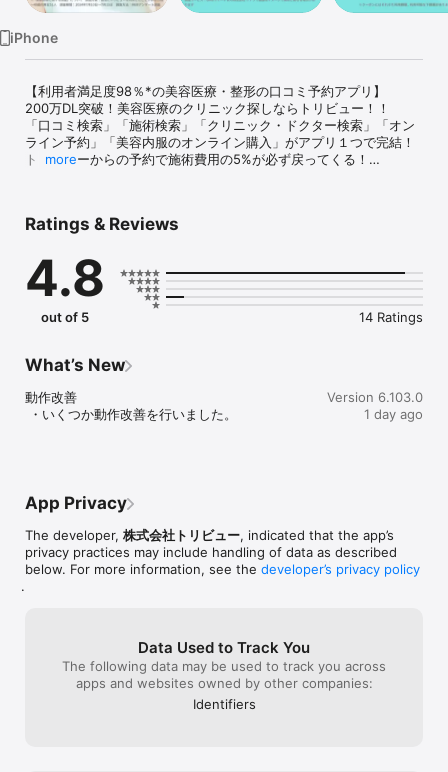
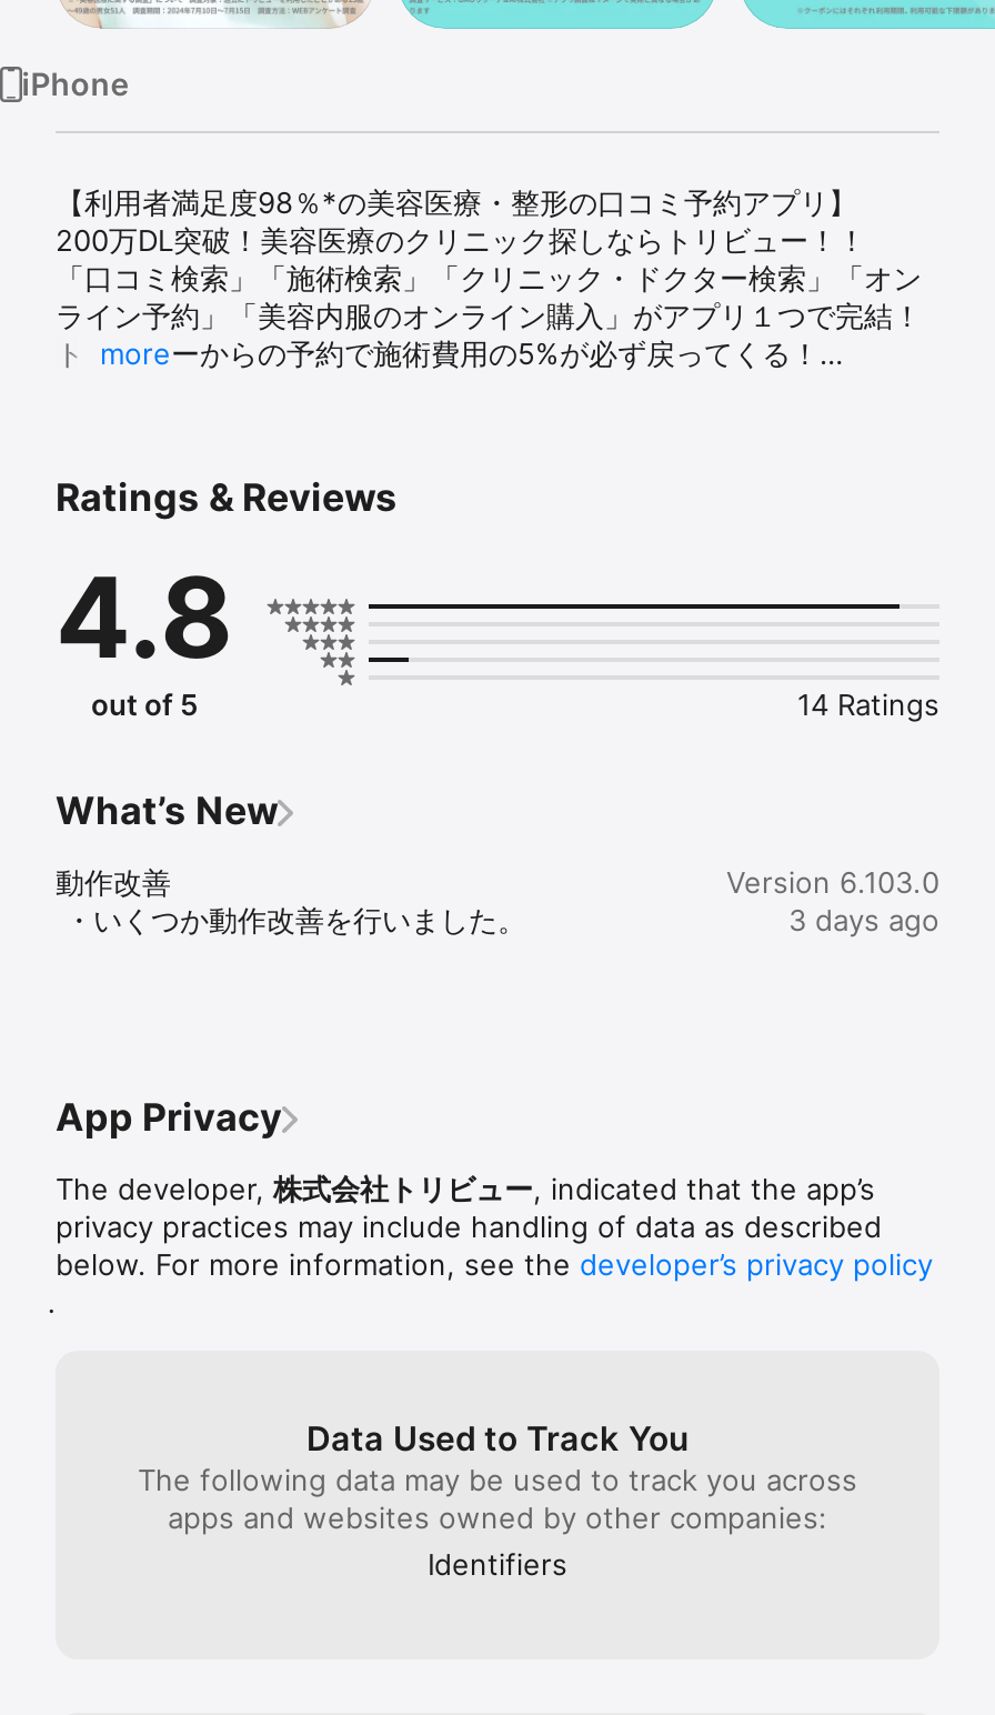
- 1 day ago
+ 3 days ago
